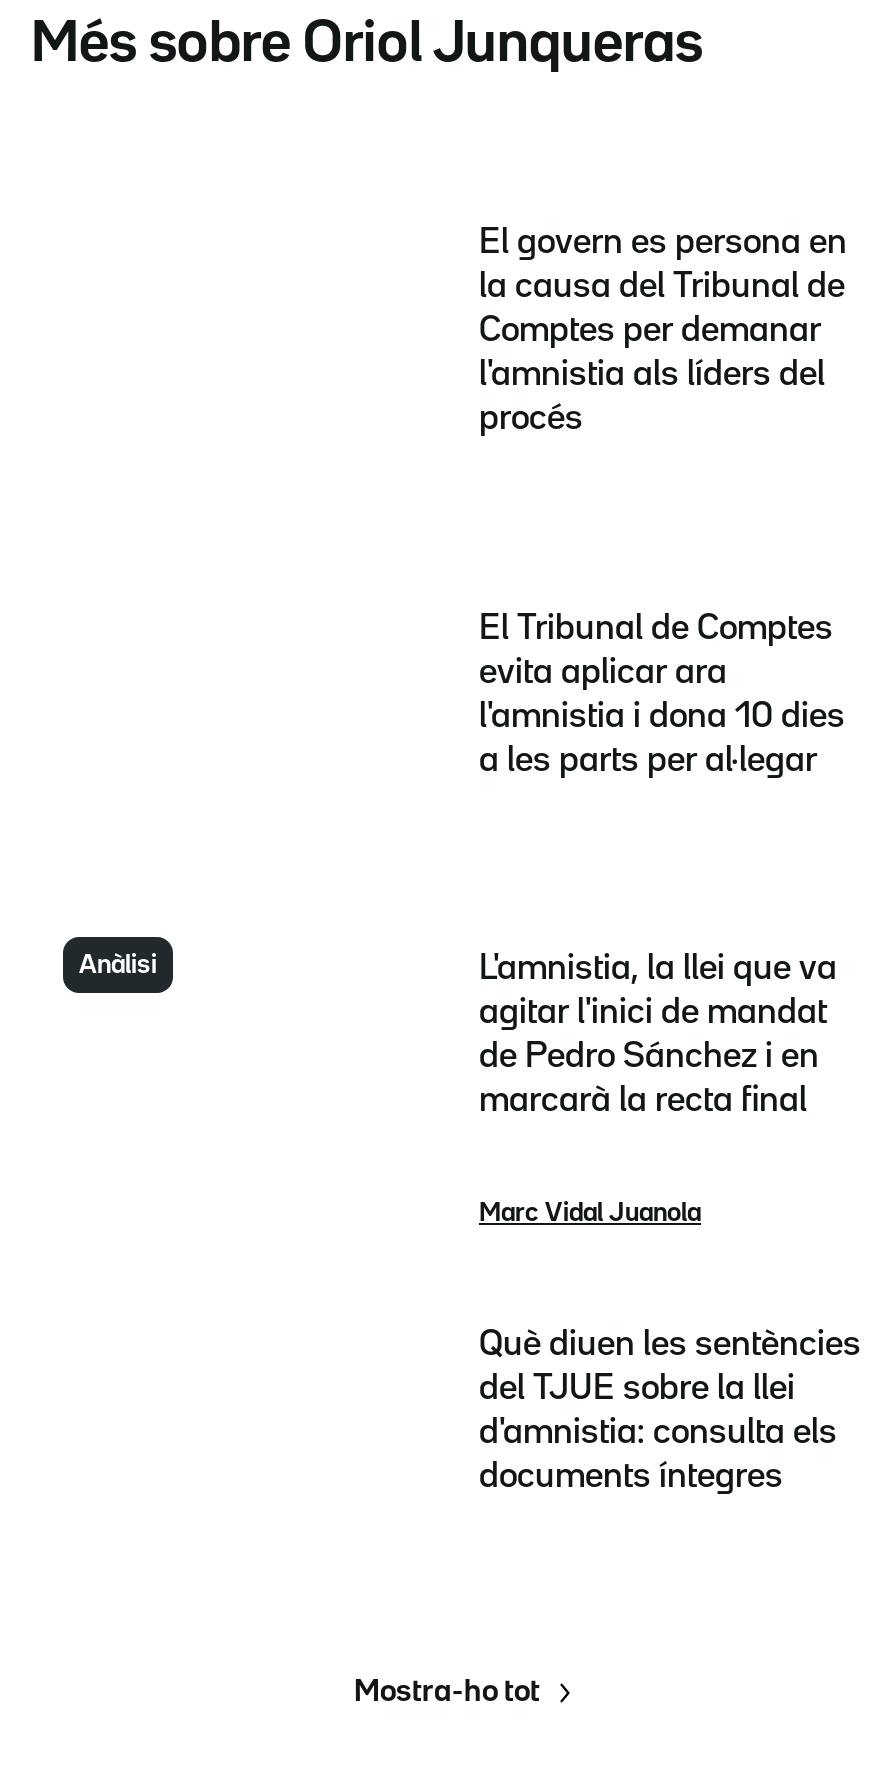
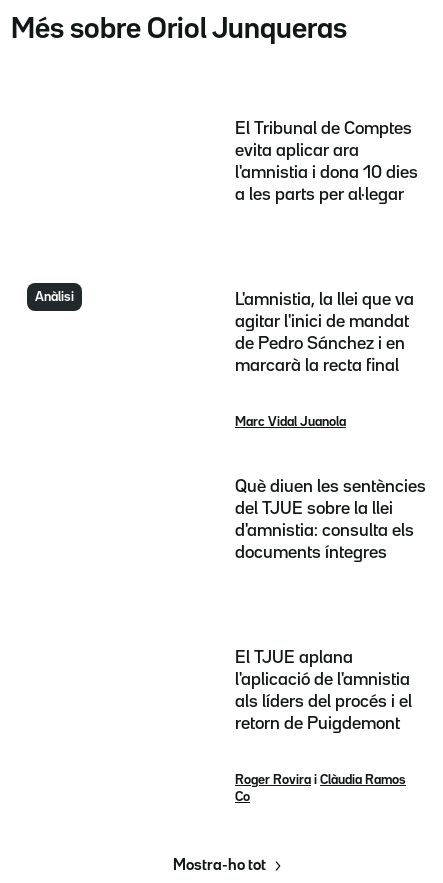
- El govern es persona en
- la causa del Tribunal de
- Comptes per demanar
- l'amnistia als líders del
- procés

moved up: El Tribunal de Comptes | evita aplicar ara | l'amnistia i dona 10 dies | ... | d'amnistia: consulta els | documents íntegres

+ El TJUE aplana
+ l'aplicació de l'amnistia
+ als líders del procés i el
+ retorn de Puigdemont

+ Roger Rovira i Clàudia Ramos
+ Co
